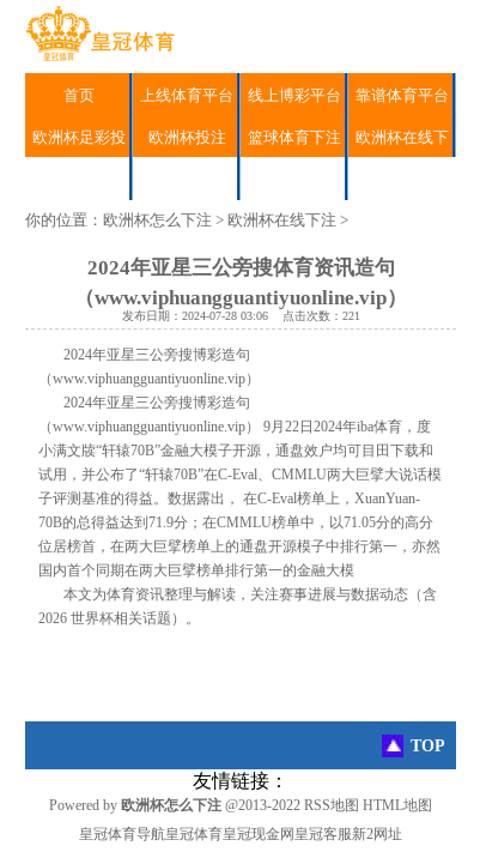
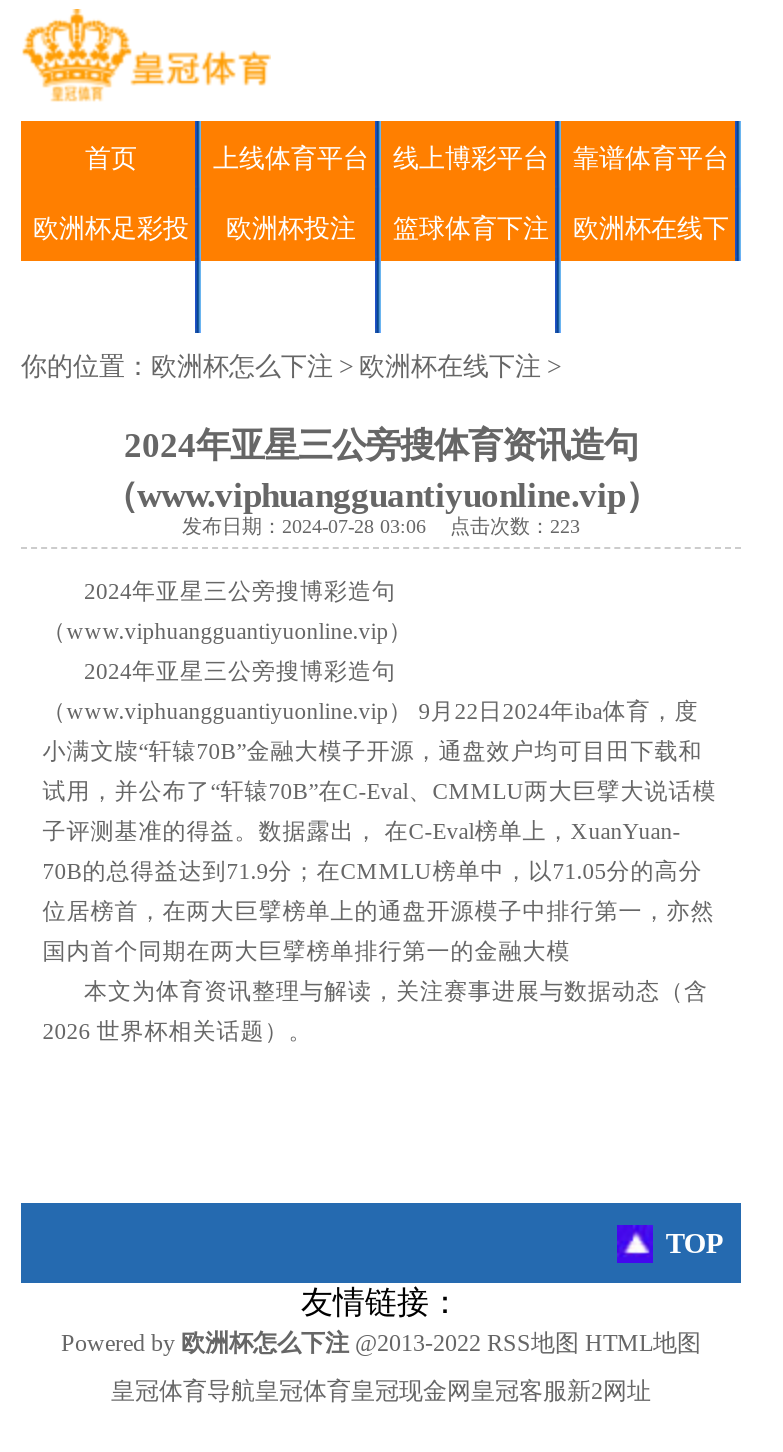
- 发布日期：2024-07-28 03:06 点击次数：221
+ 发布日期：2024-07-28 03:06 点击次数：223
